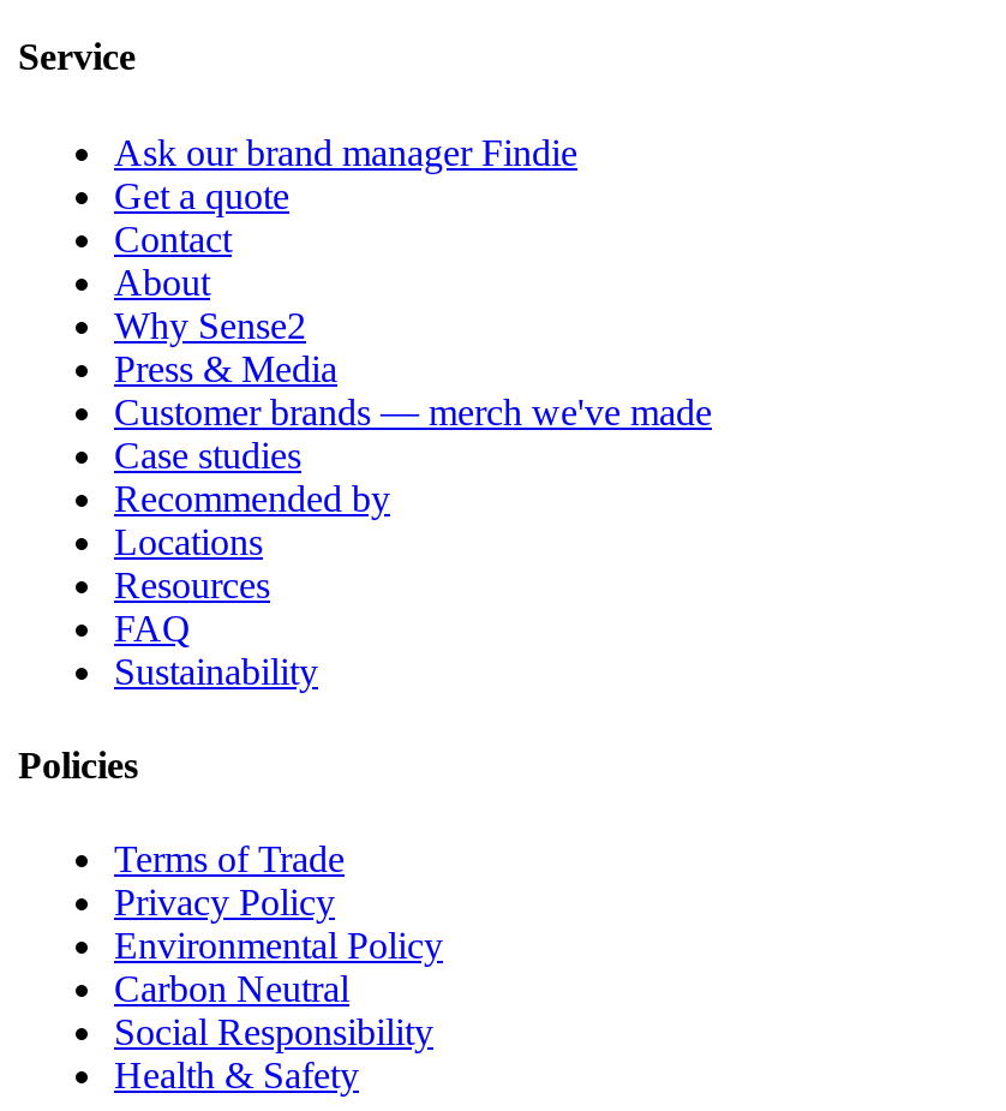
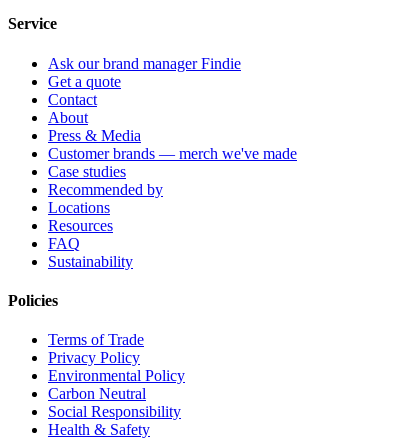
- Why Sense2
